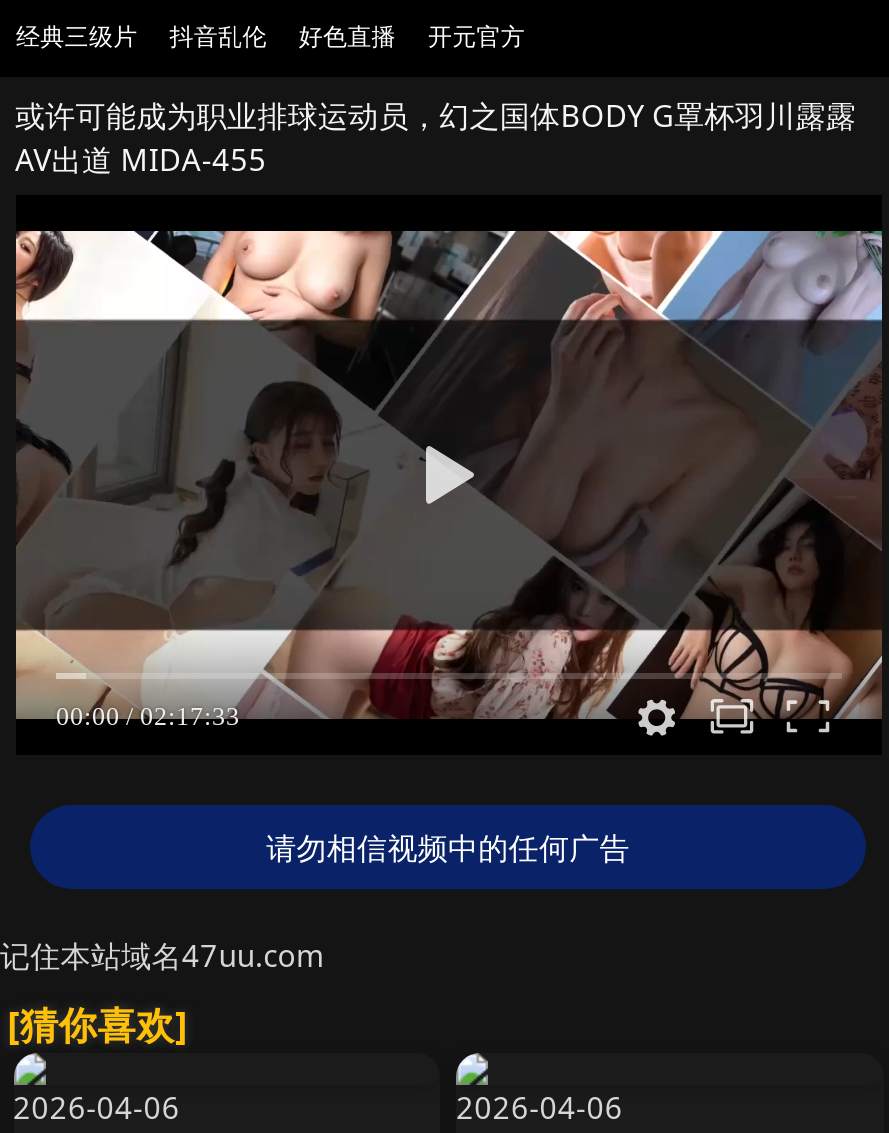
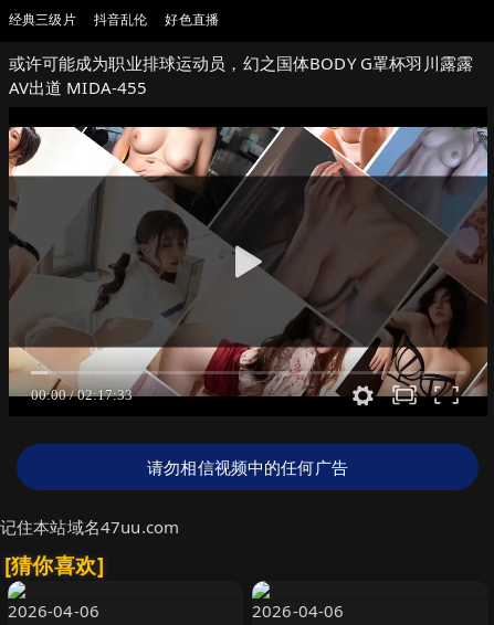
- 开元官方
